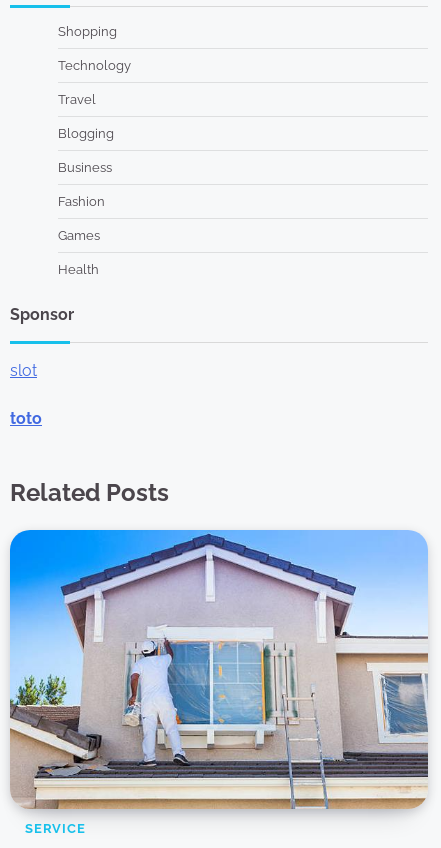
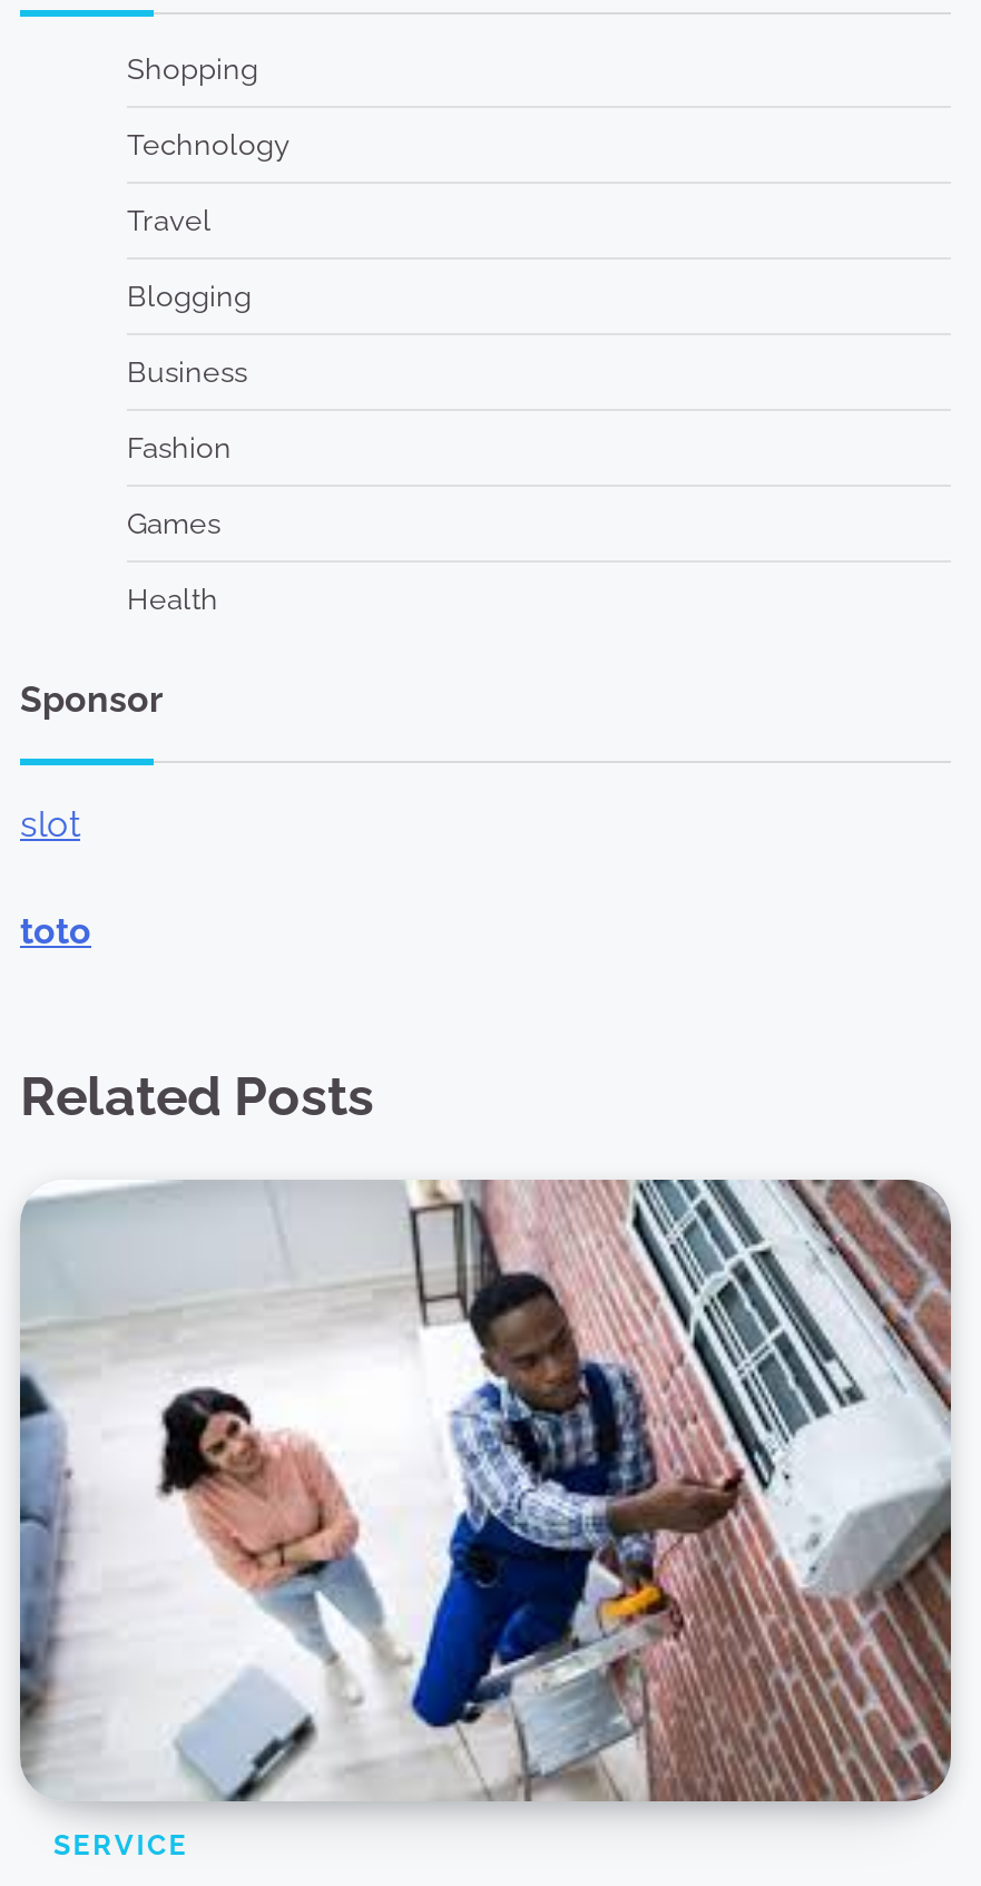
- [image]
+ [image]
